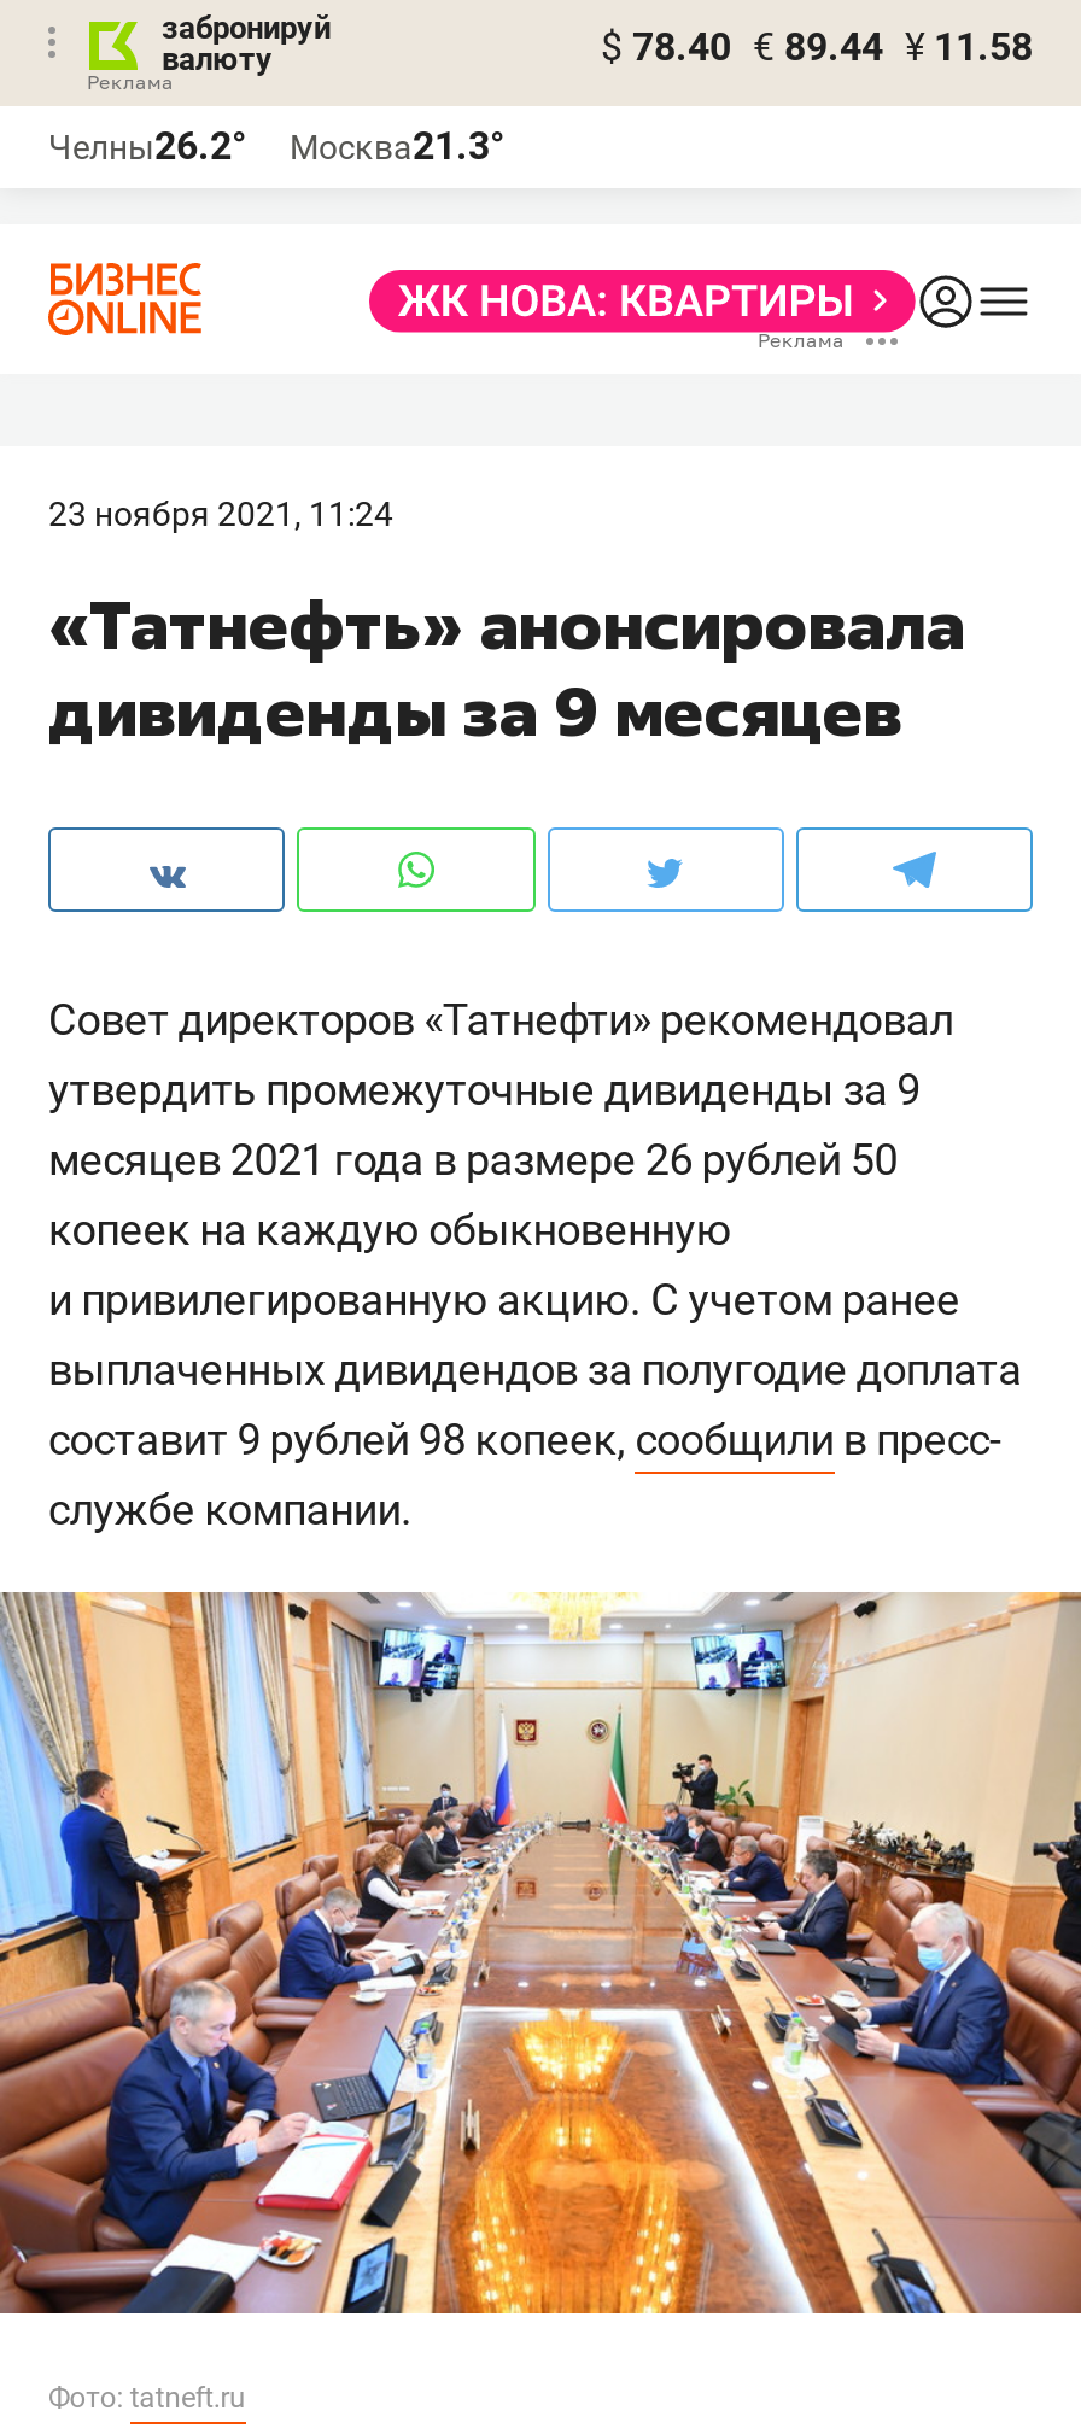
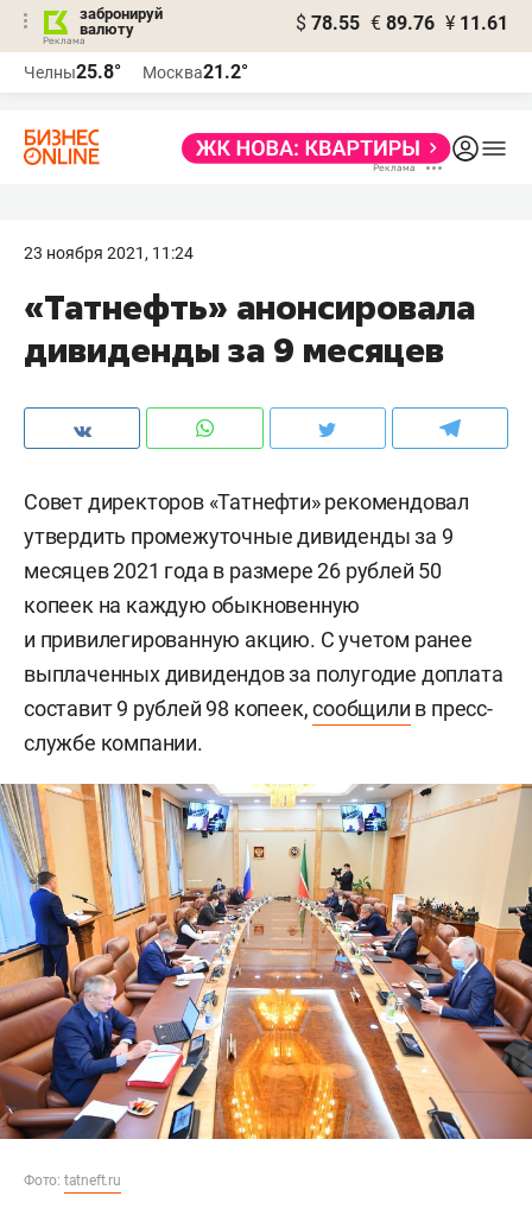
- $ 78.40 € 89.44 ¥ 11.58
+ $ 78.55 € 89.76 ¥ 11.61

- Челны26.2°
+ Челны25.8°

- Москва21.3°
+ Москва21.2°
